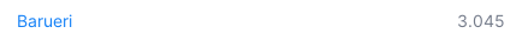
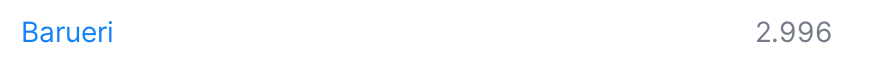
- 3.045
+ 2.996
